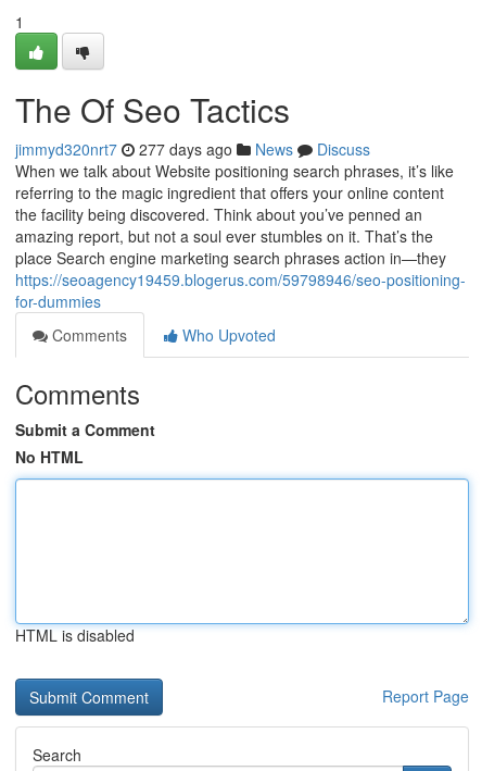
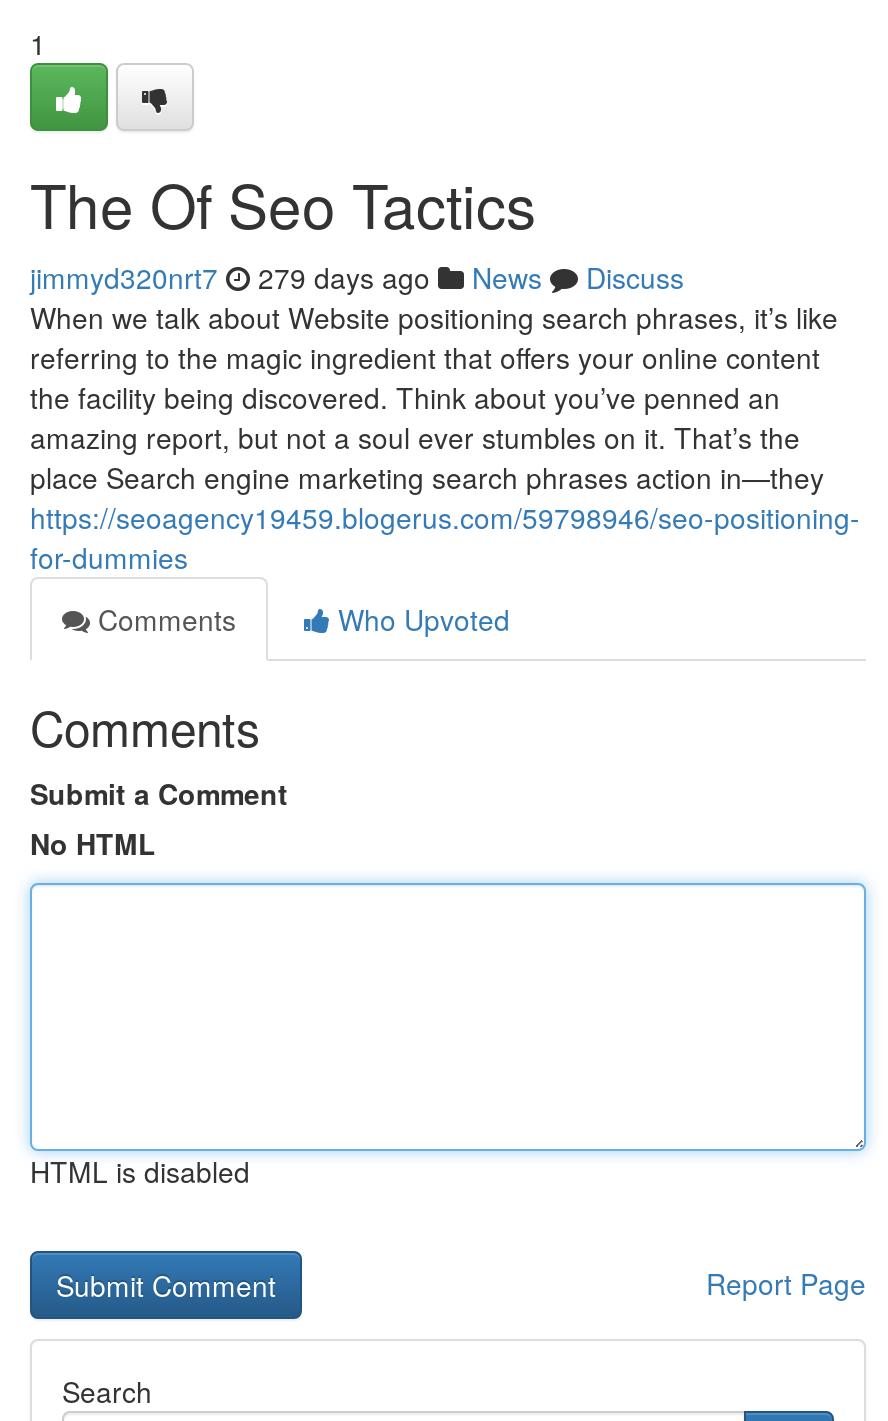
- jimmyd320nrt7 277 days ago News Discuss
+ jimmyd320nrt7 279 days ago News Discuss
